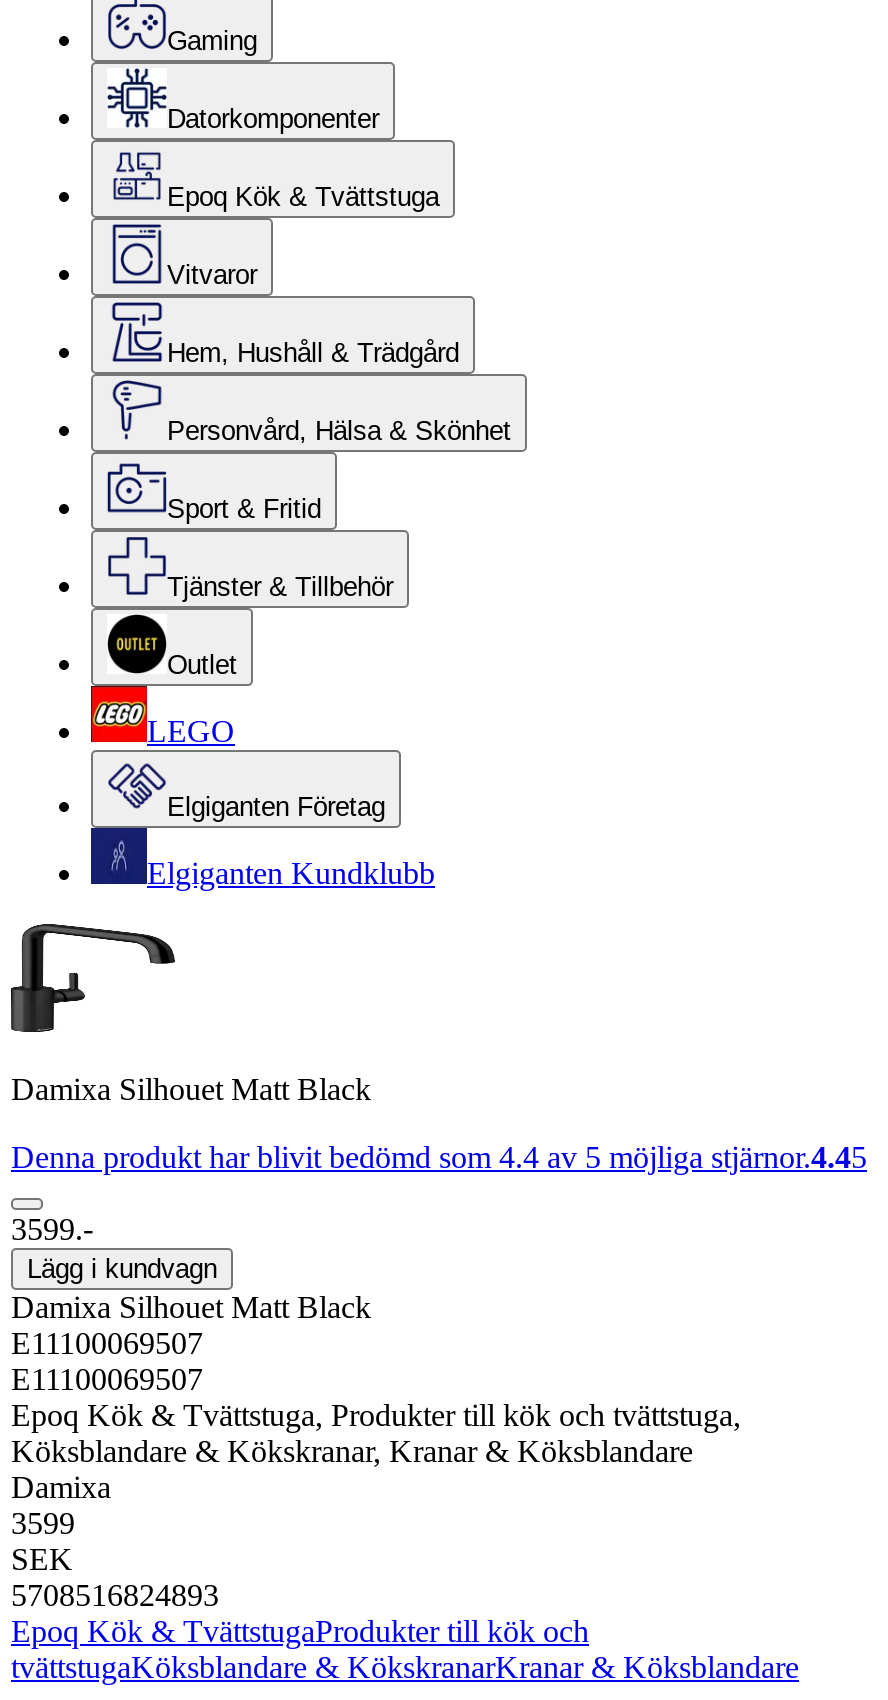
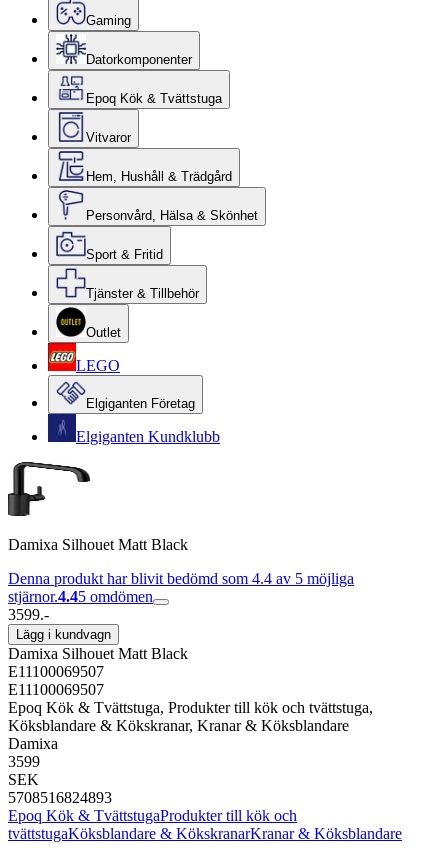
- Denna produkt har blivit bedömd som 4.4 av 5 möjliga stjärnor.4.45
+ Denna produkt har blivit bedömd som 4.4 av 5 möjliga
+ stjärnor.4.45 omdömen
